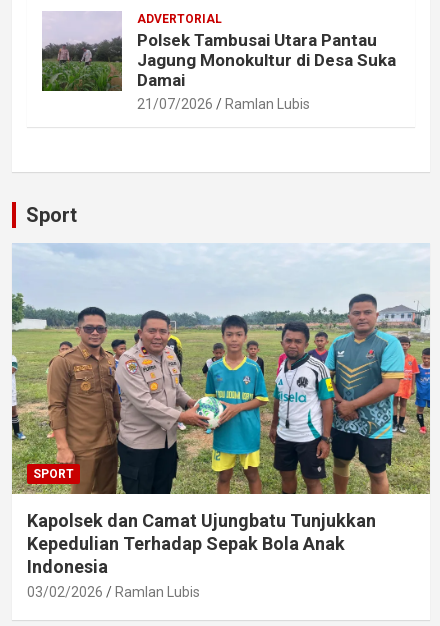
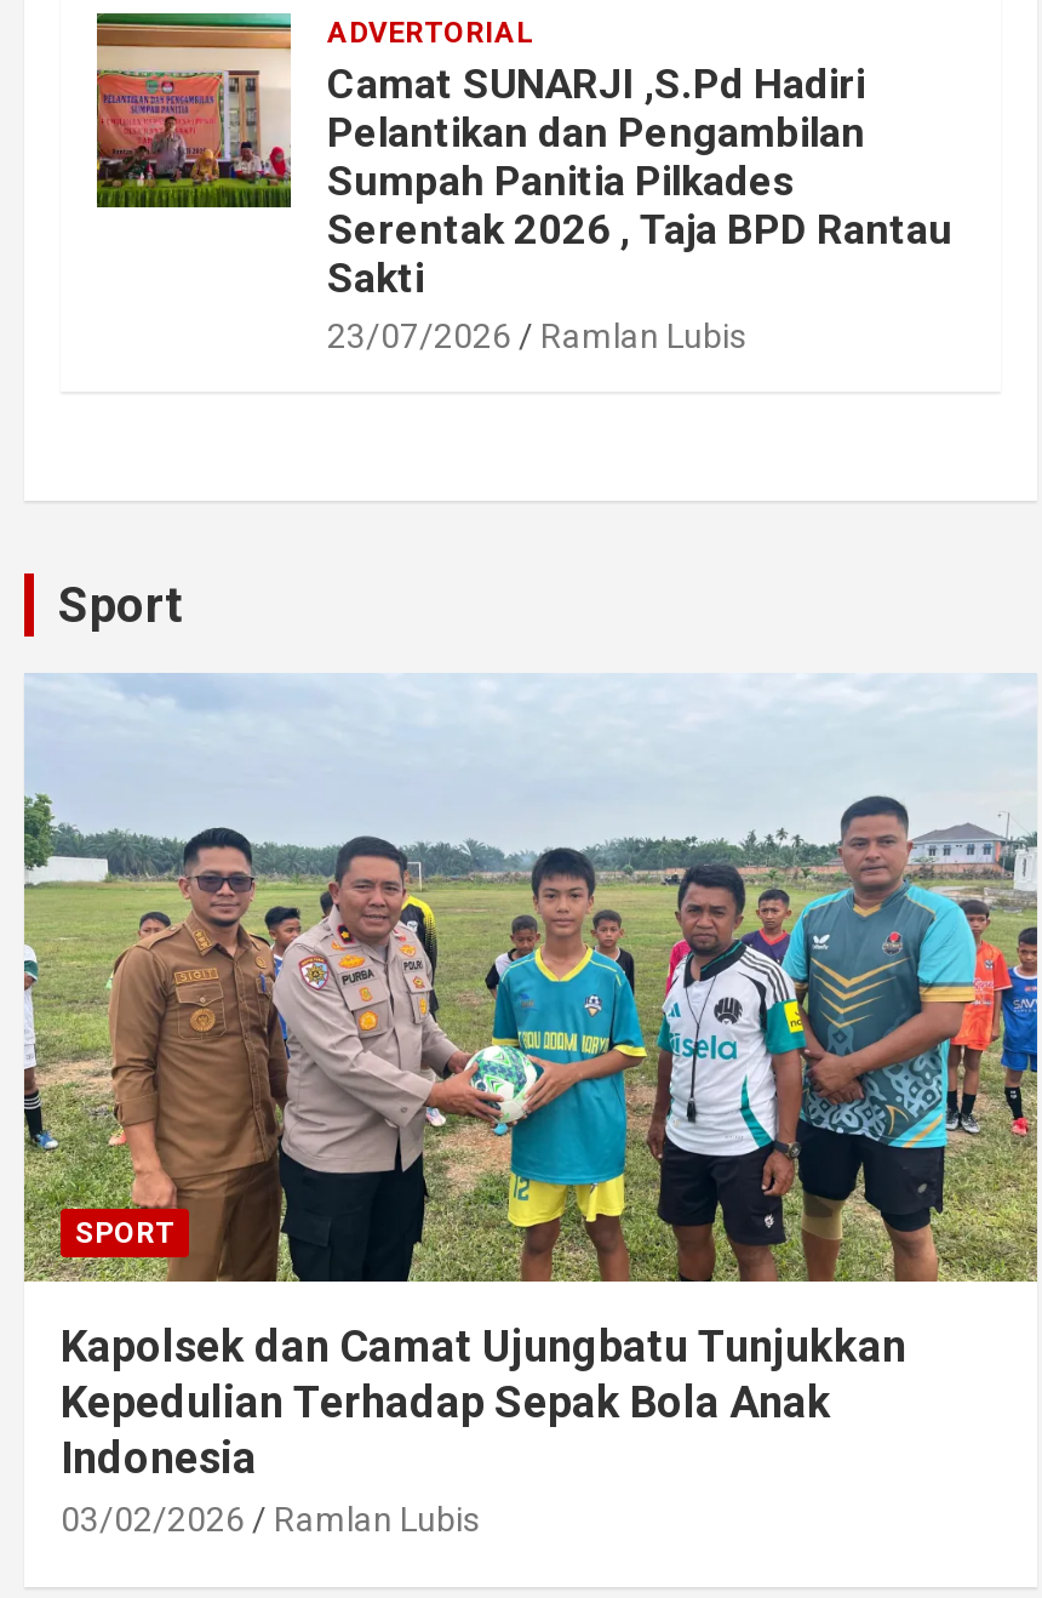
- [image]
- Polsek Tambusai Utara Pantau
- Jagung Monokultur di Desa Suka
- Damai
- 21/07/2026
+ [image]
+ Camat SUNARJI ,S.Pd Hadiri
+ Pelantikan dan Pengambilan
+ Sumpah Panitia Pilkades
+ Serentak 2026 , Taja BPD Rantau
+ Sakti
+ 23/07/2026
